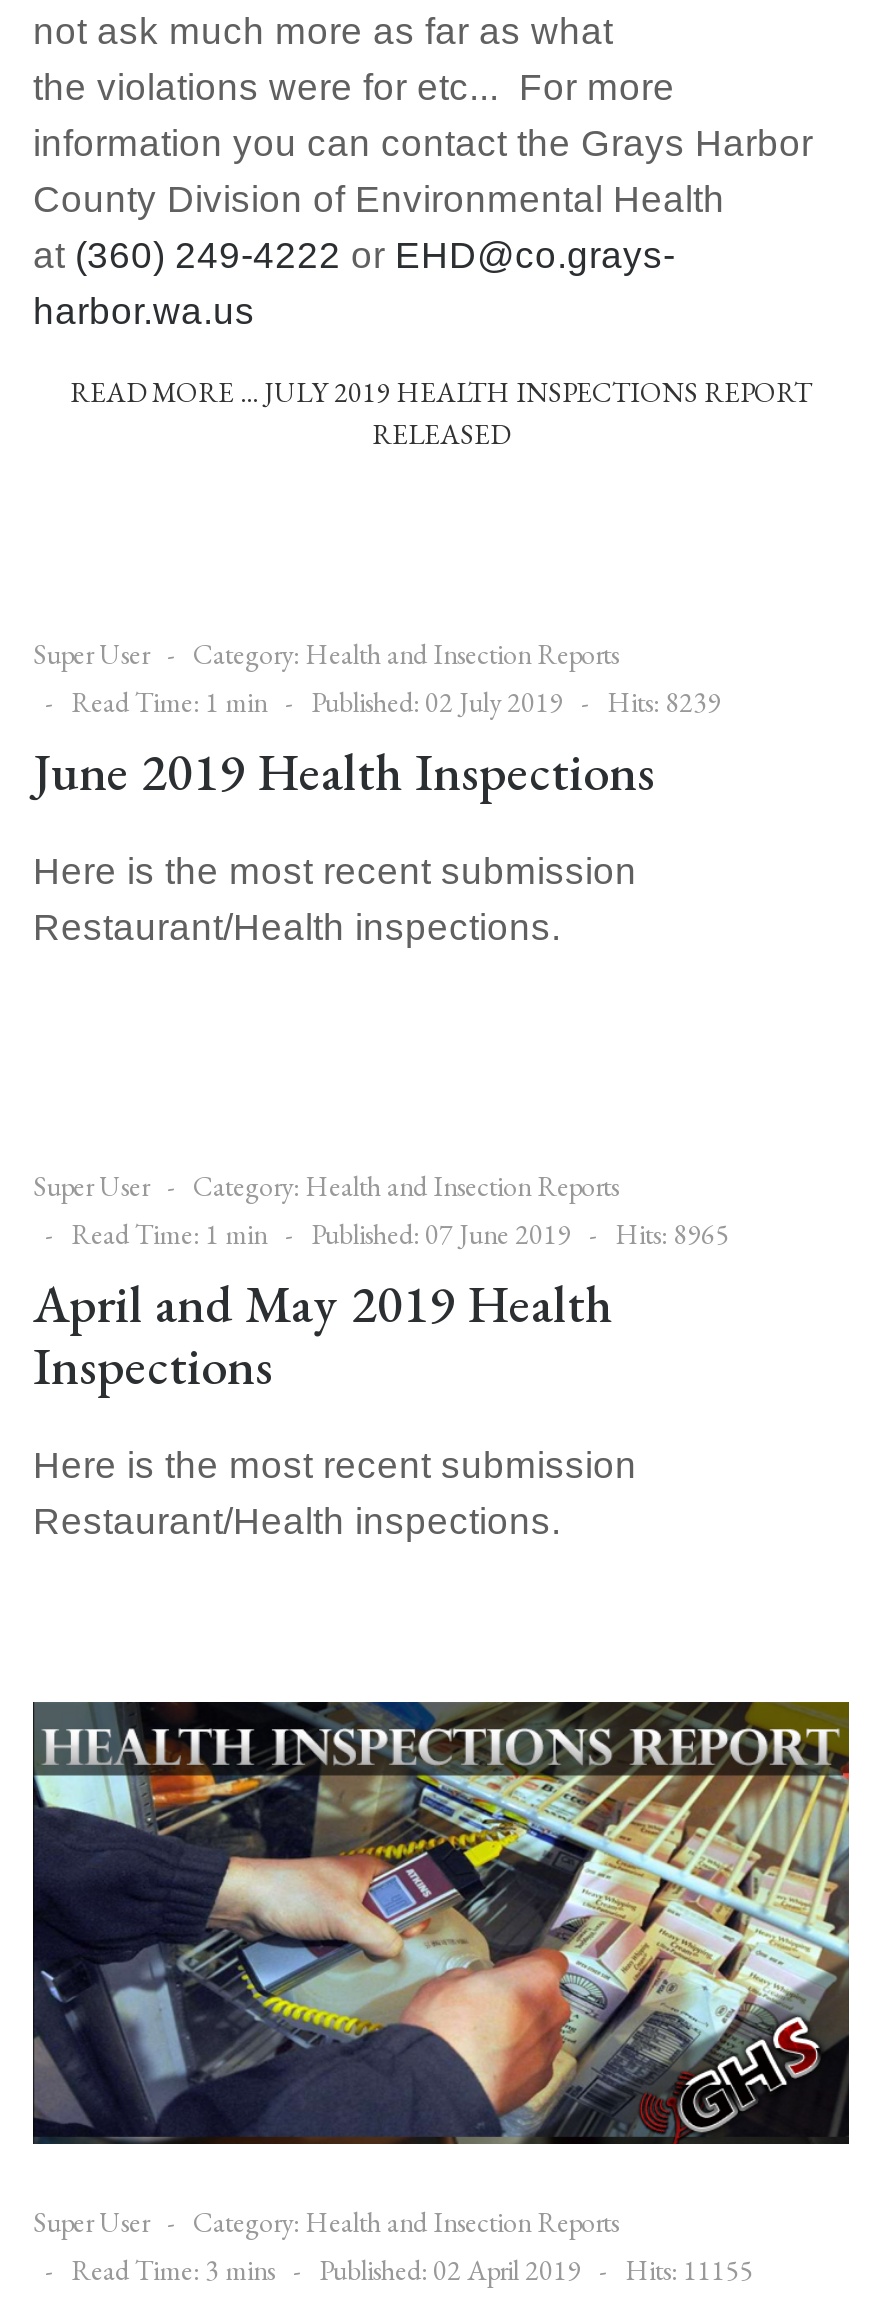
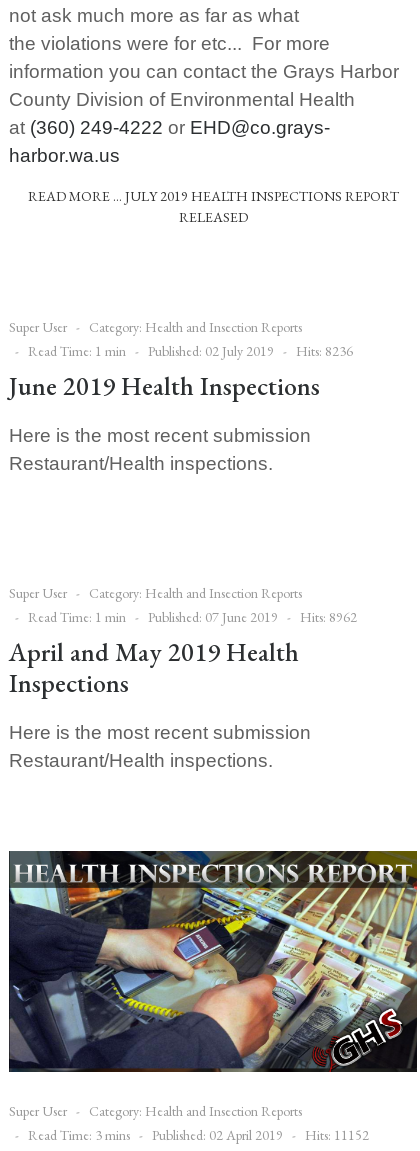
- Read Time: 1 min Published: 02 July 2019 Hits: 8239
+ Read Time: 1 min Published: 02 July 2019 Hits: 8236

- Read Time: 1 min Published: 07 June 2019 Hits: 8965
+ Read Time: 1 min Published: 07 June 2019 Hits: 8962

- Read Time: 3 mins Published: 02 April 2019 Hits: 11155
+ Read Time: 3 mins Published: 02 April 2019 Hits: 11152
